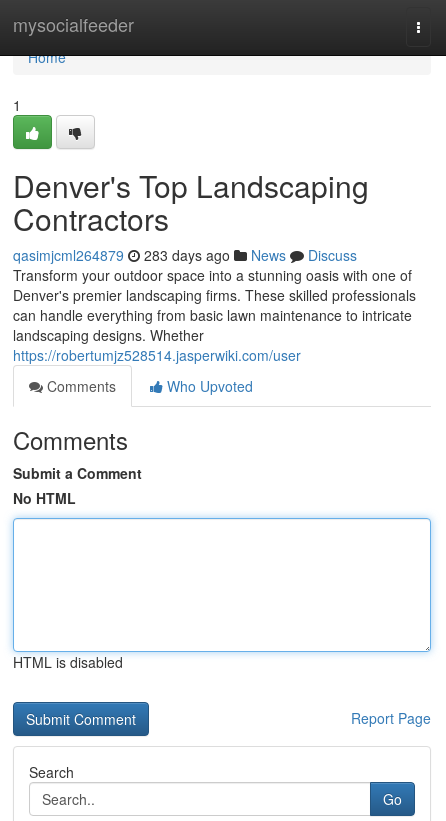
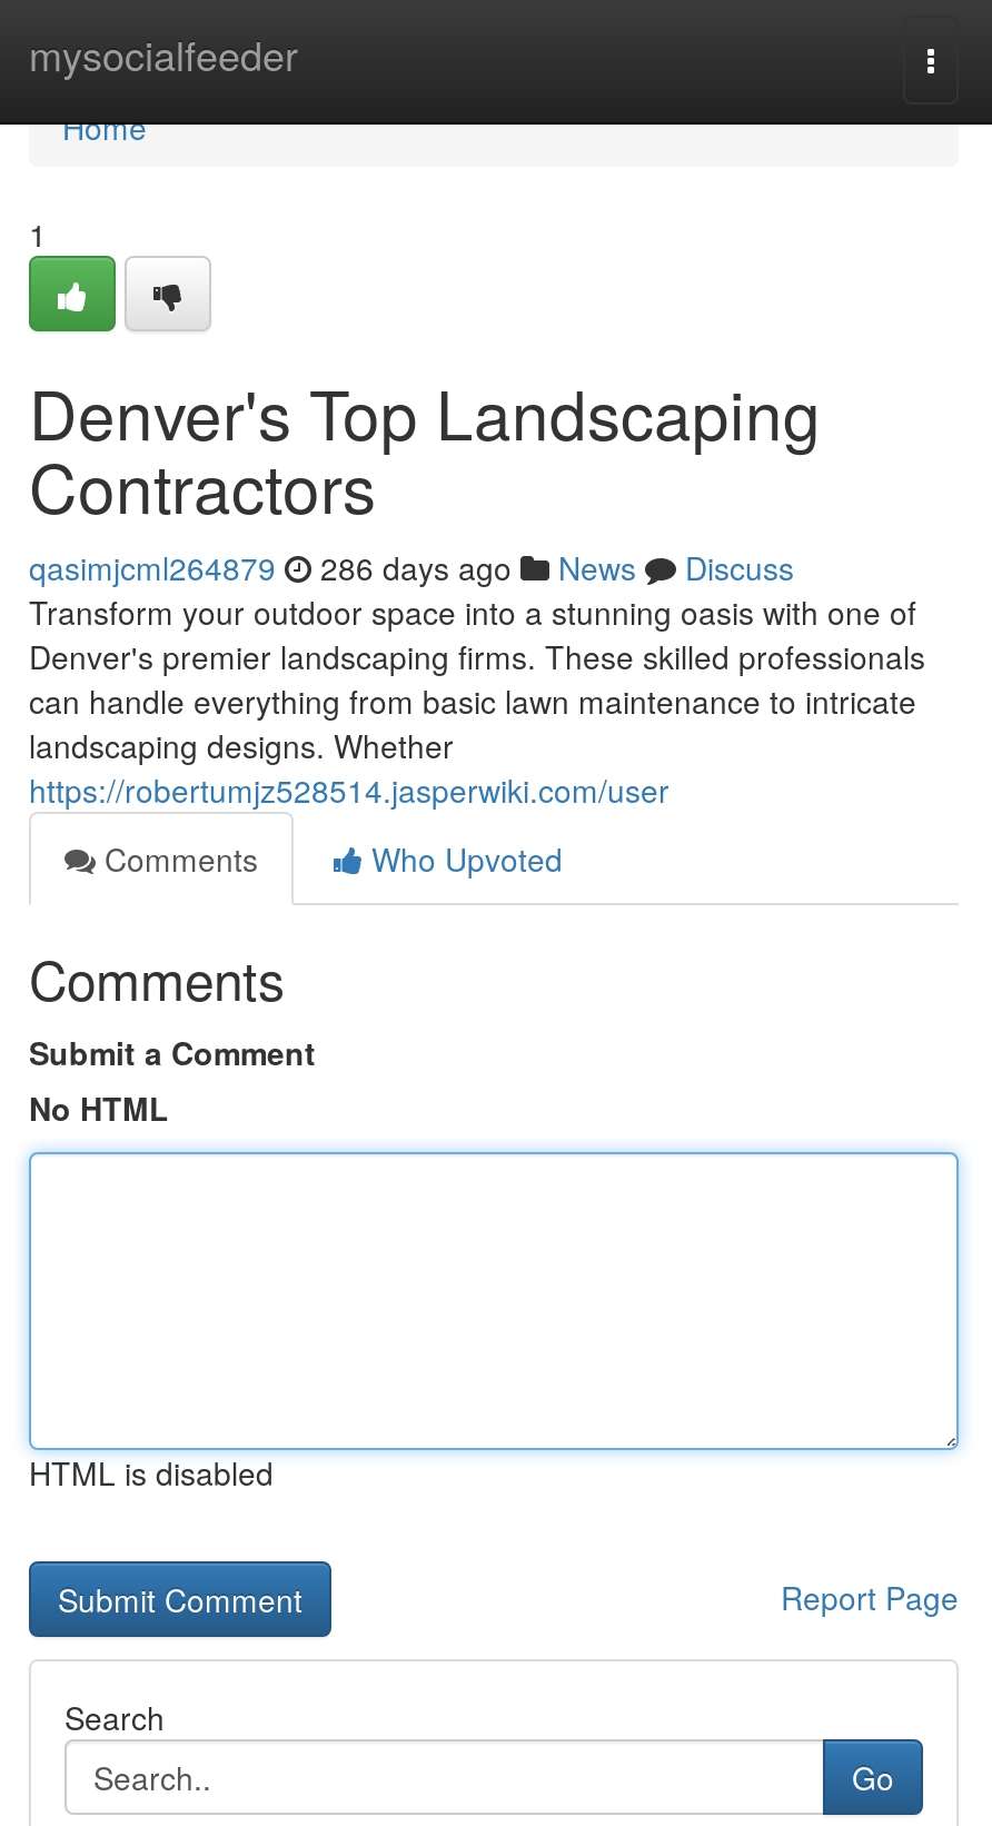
- qasimjcml264879 283 days ago News Discuss
+ qasimjcml264879 286 days ago News Discuss
